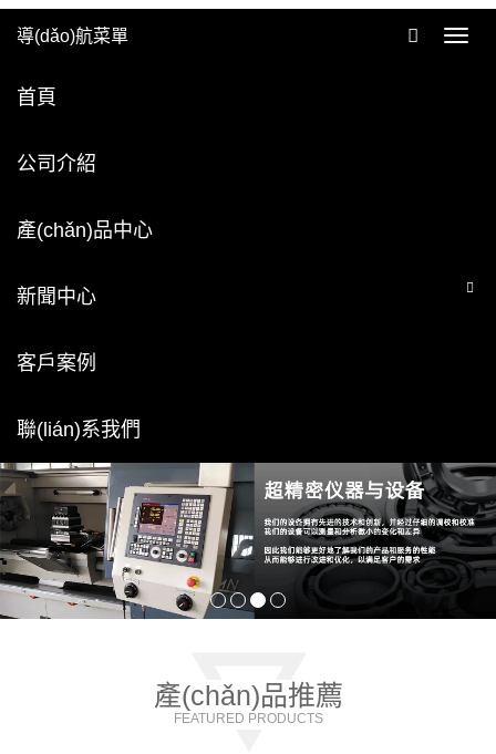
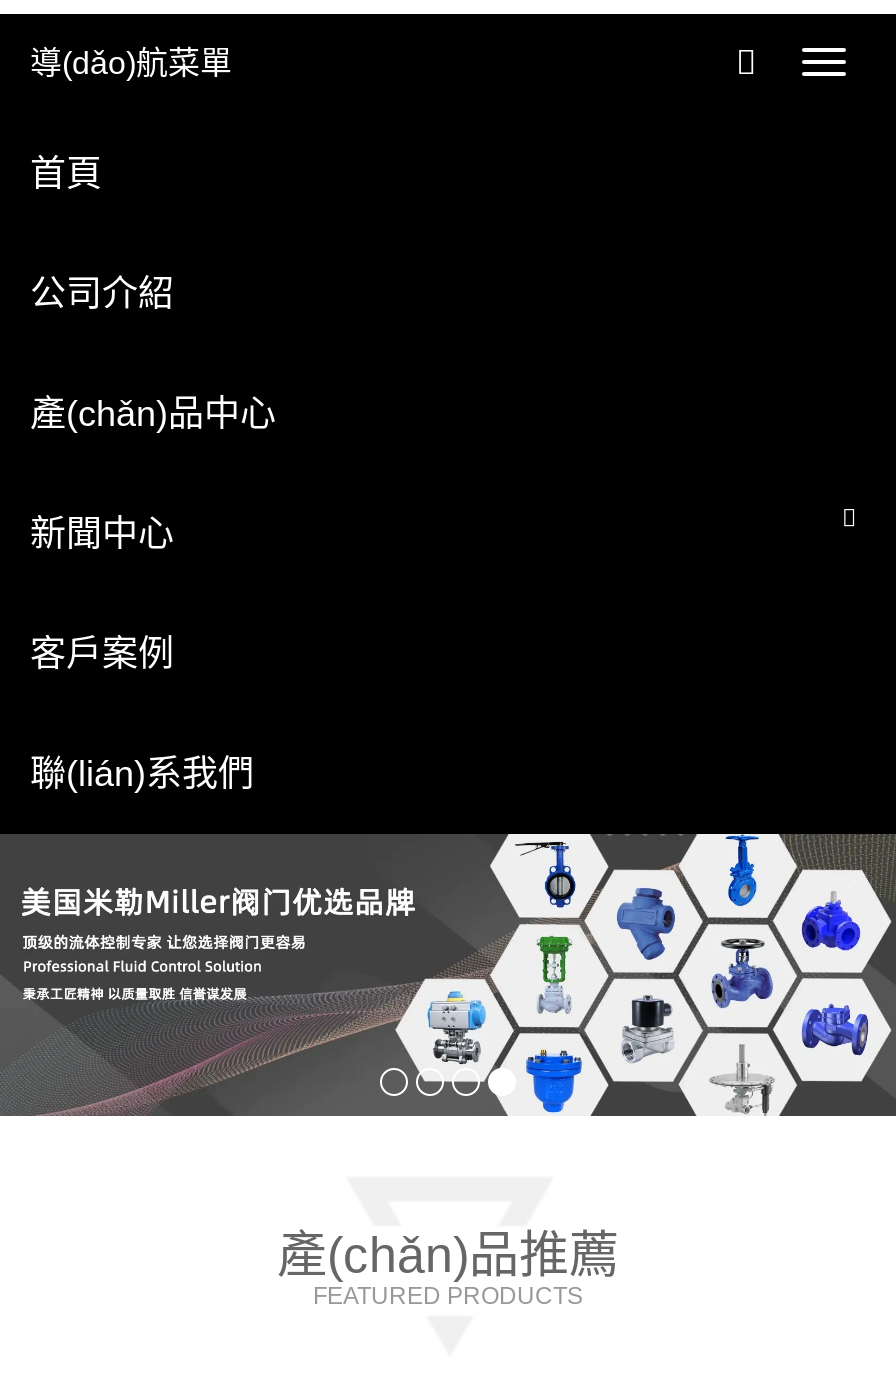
- [image]
+ [image]
